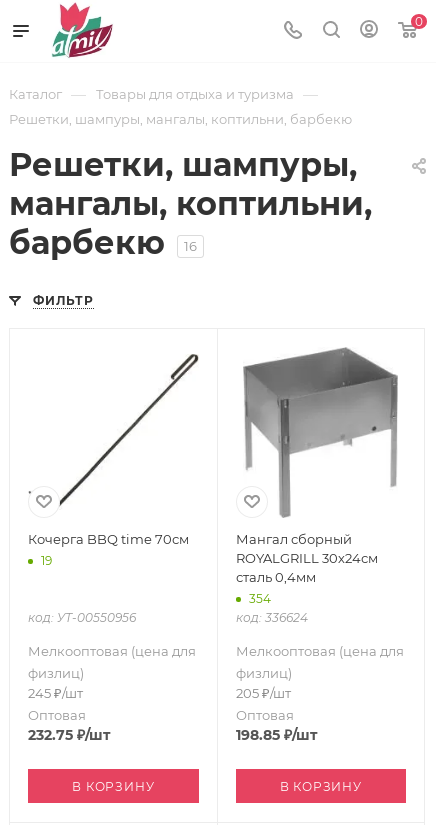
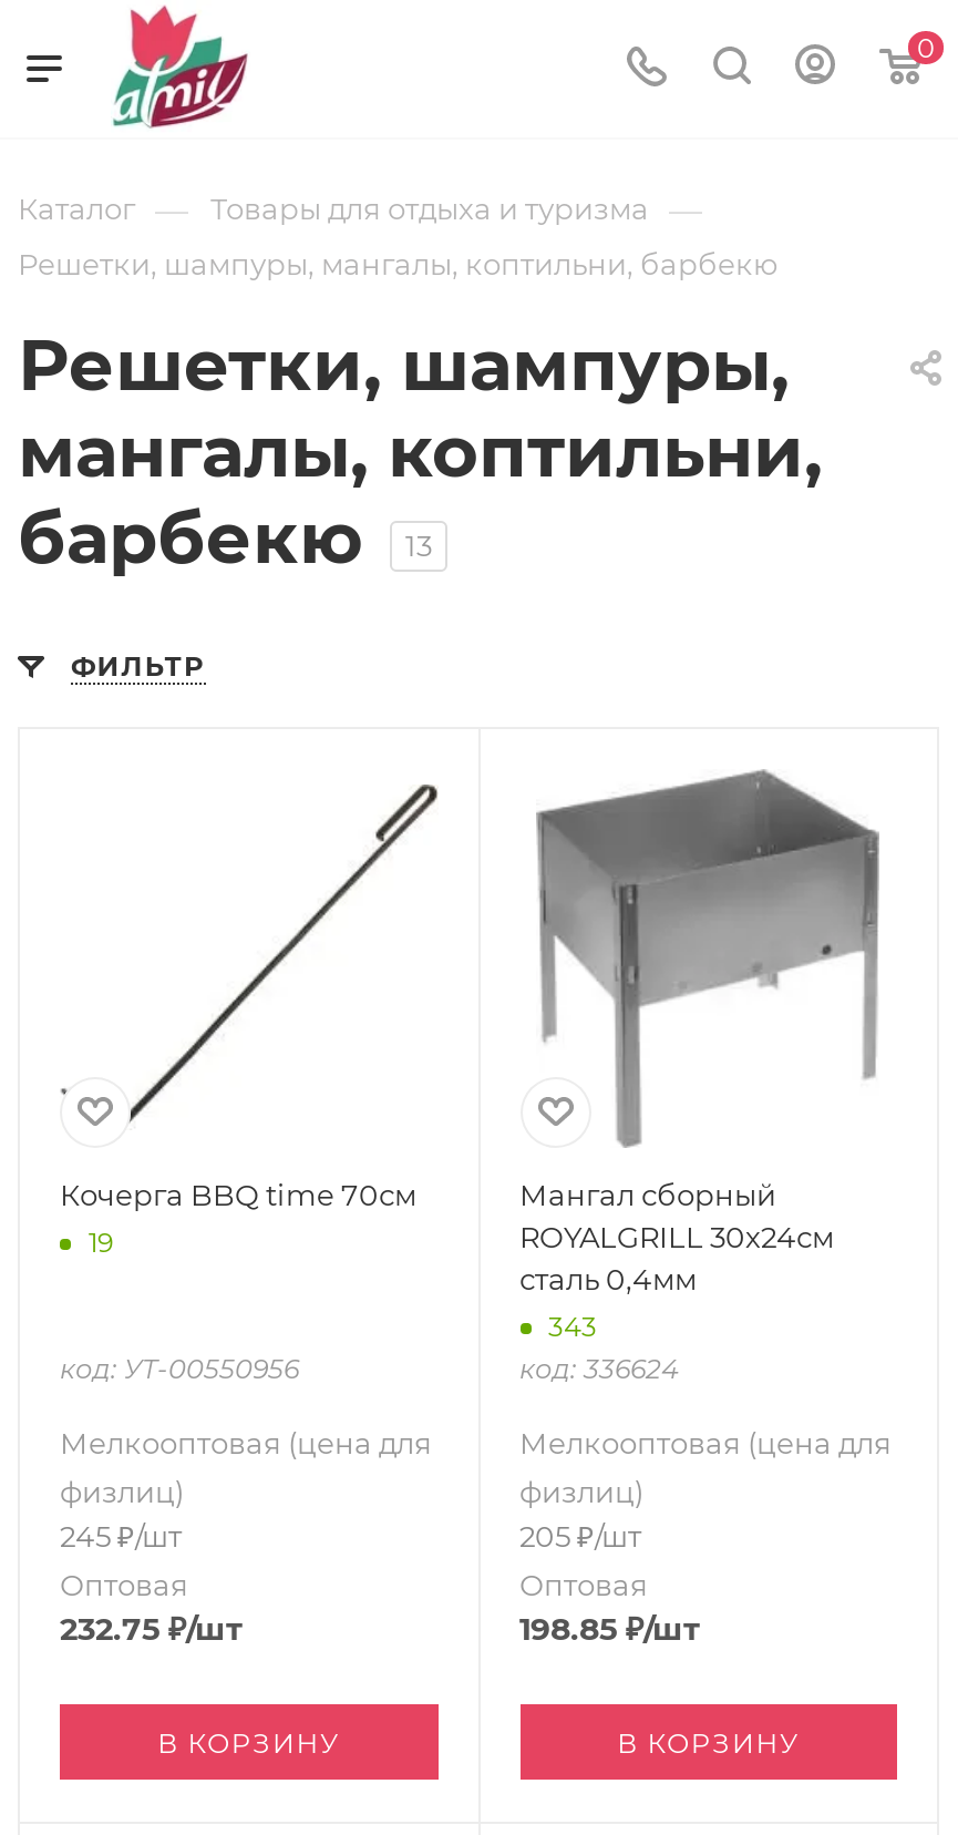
- барбекю 16
+ барбекю 13

- 354
+ 343
